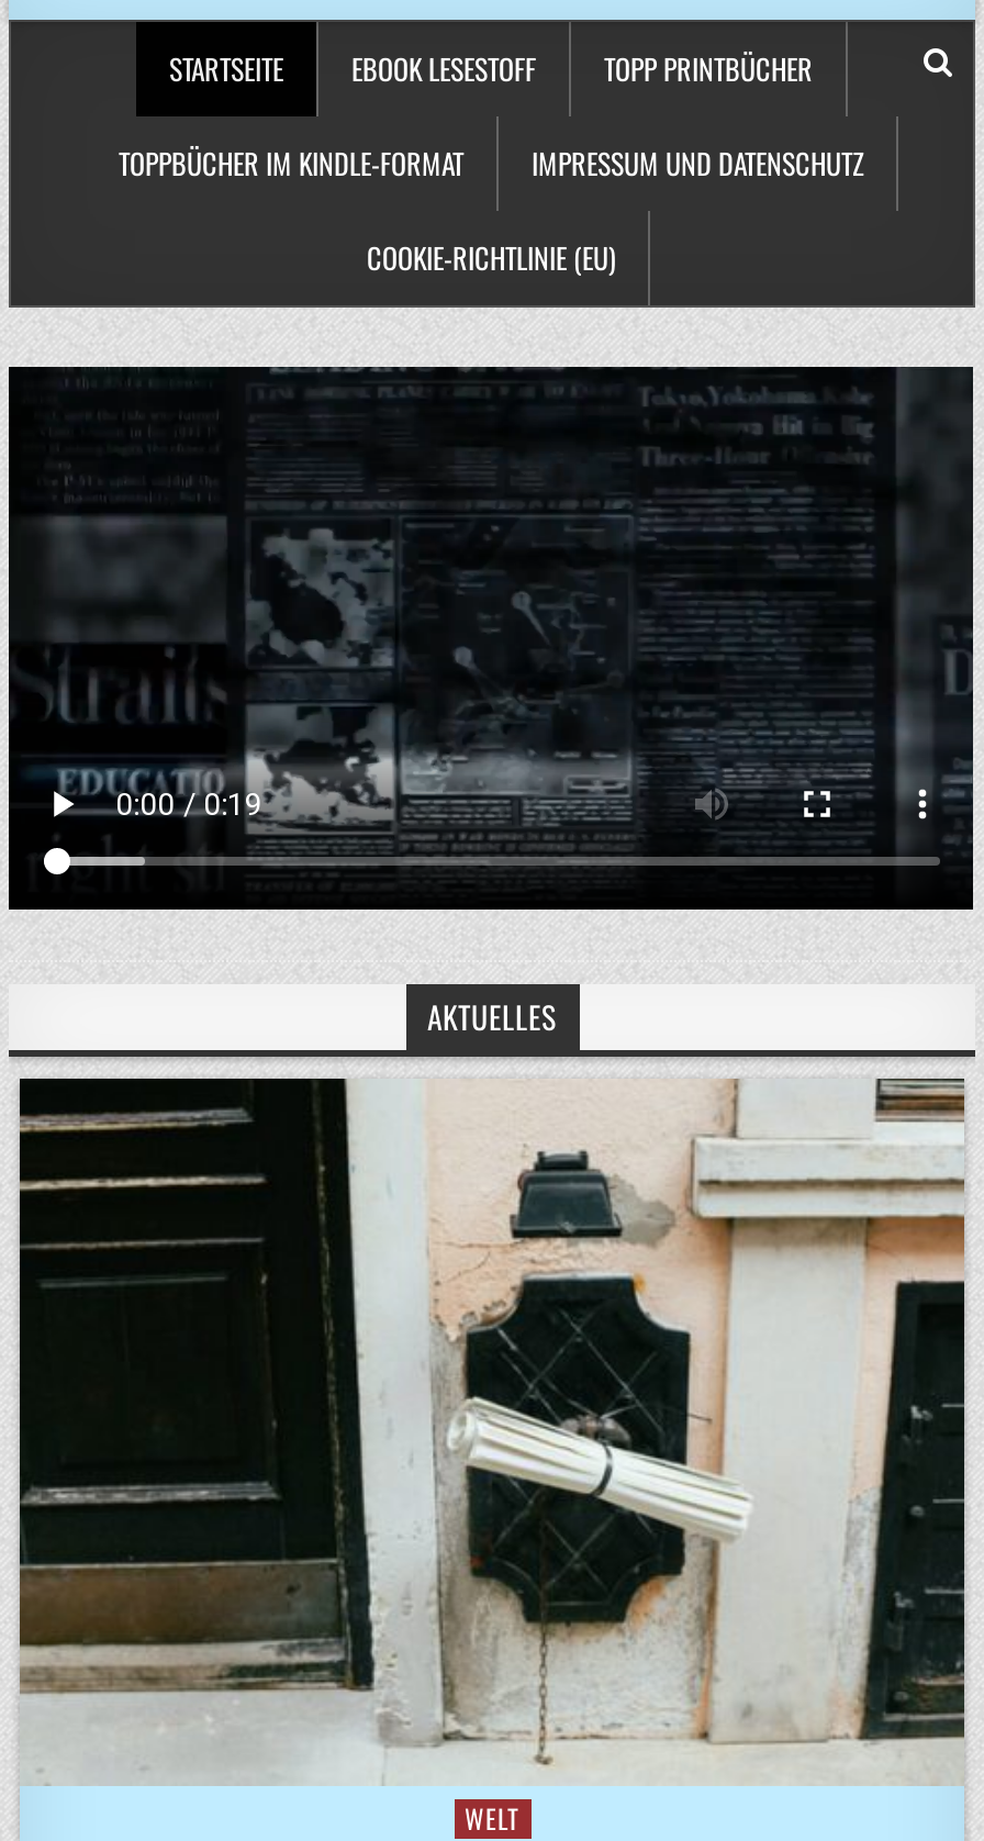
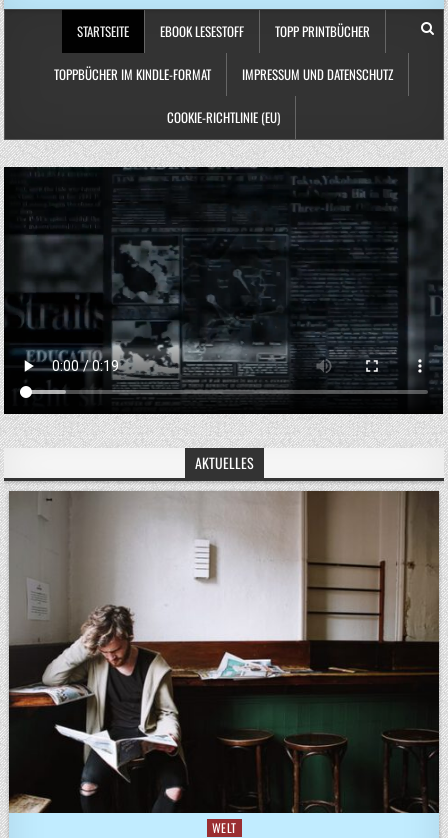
- [image]
+ [image]
